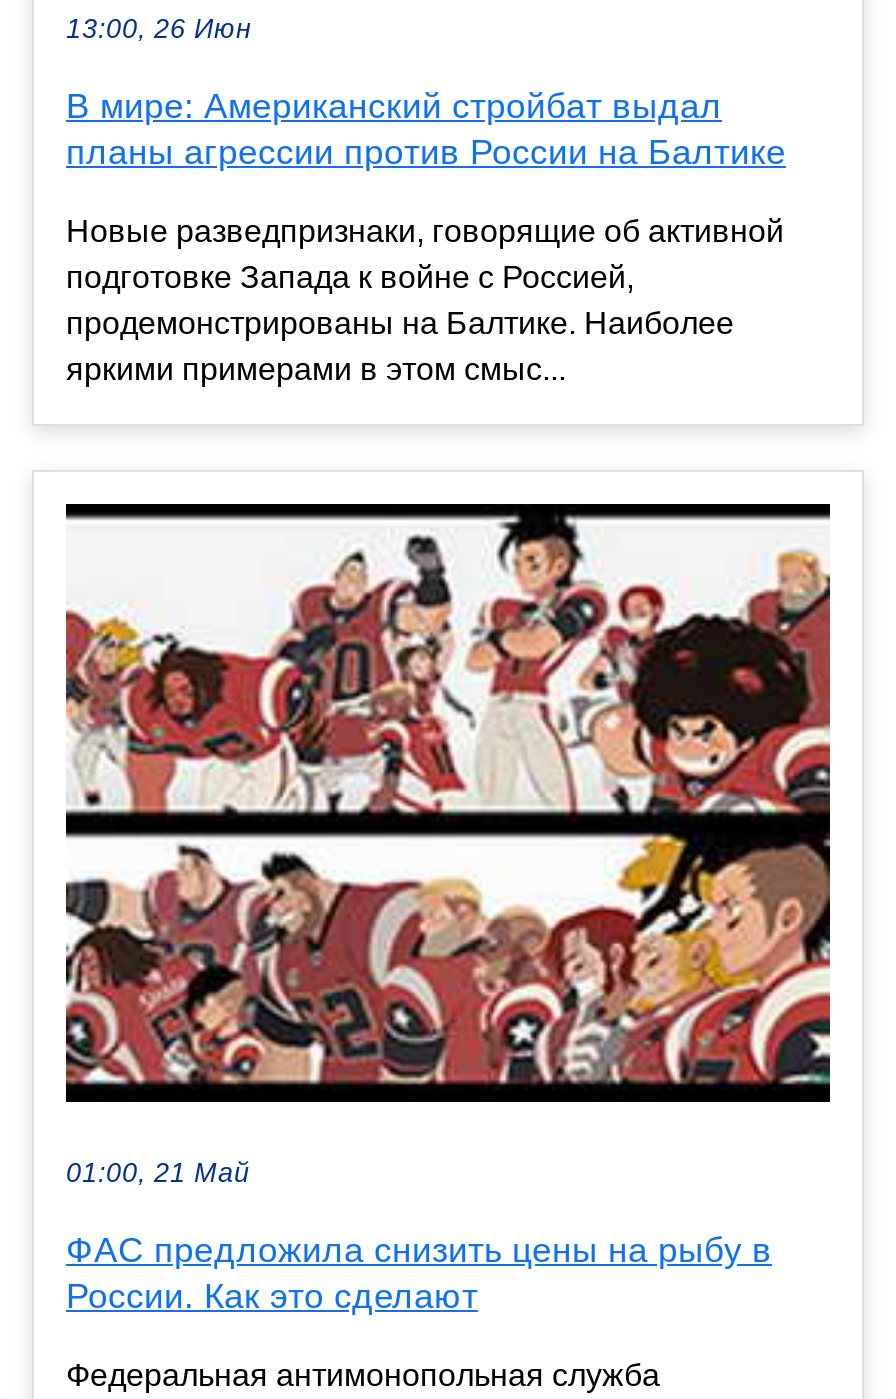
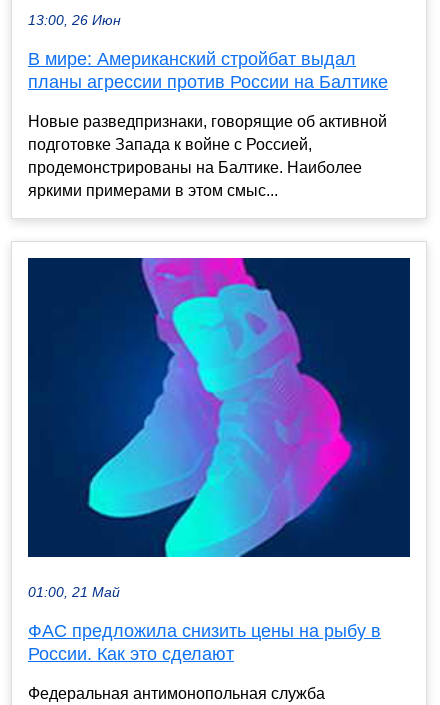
- [image]
+ [image]
